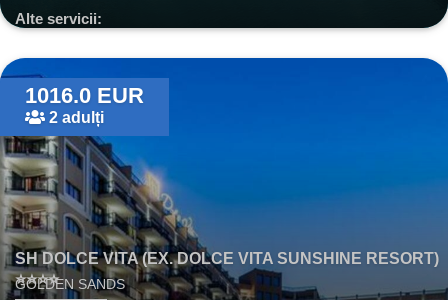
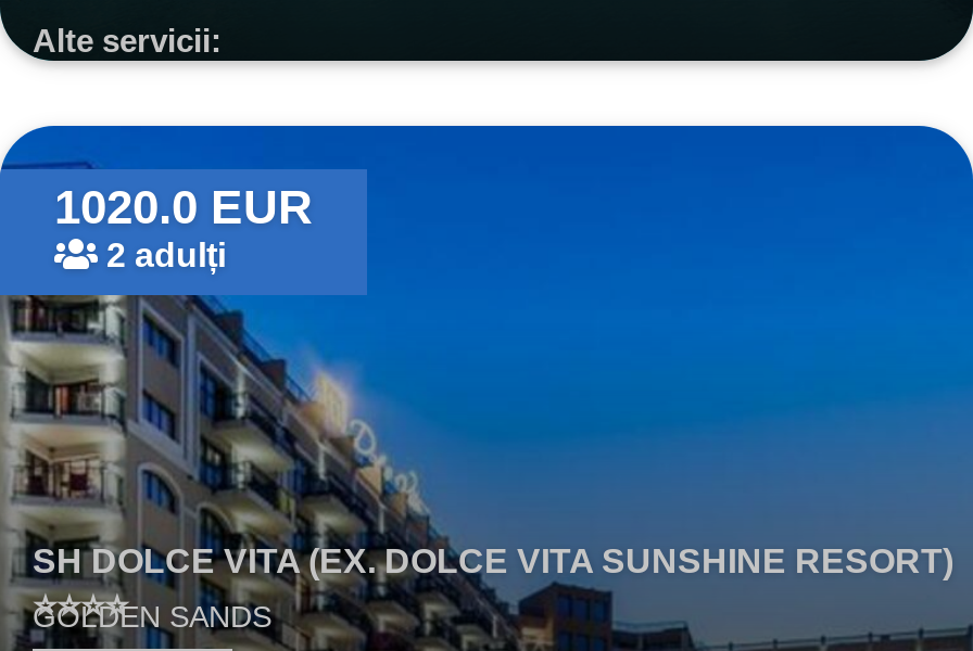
- 1016.0 EUR
+ 1020.0 EUR
